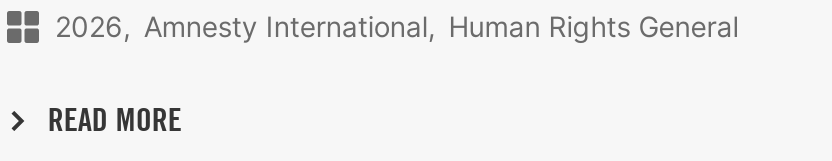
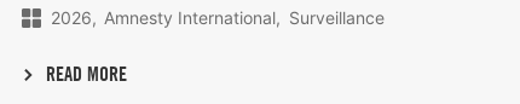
- Human Rights General
+ Surveillance
